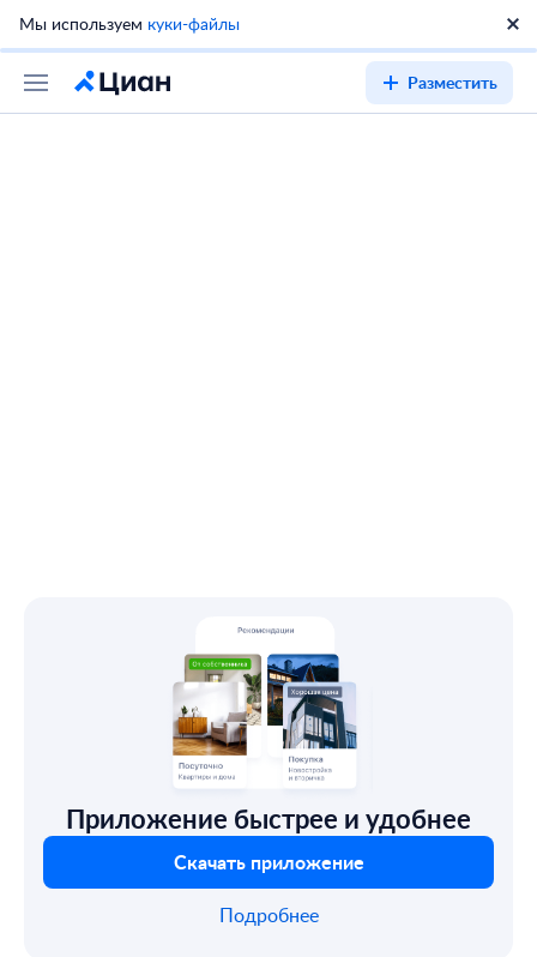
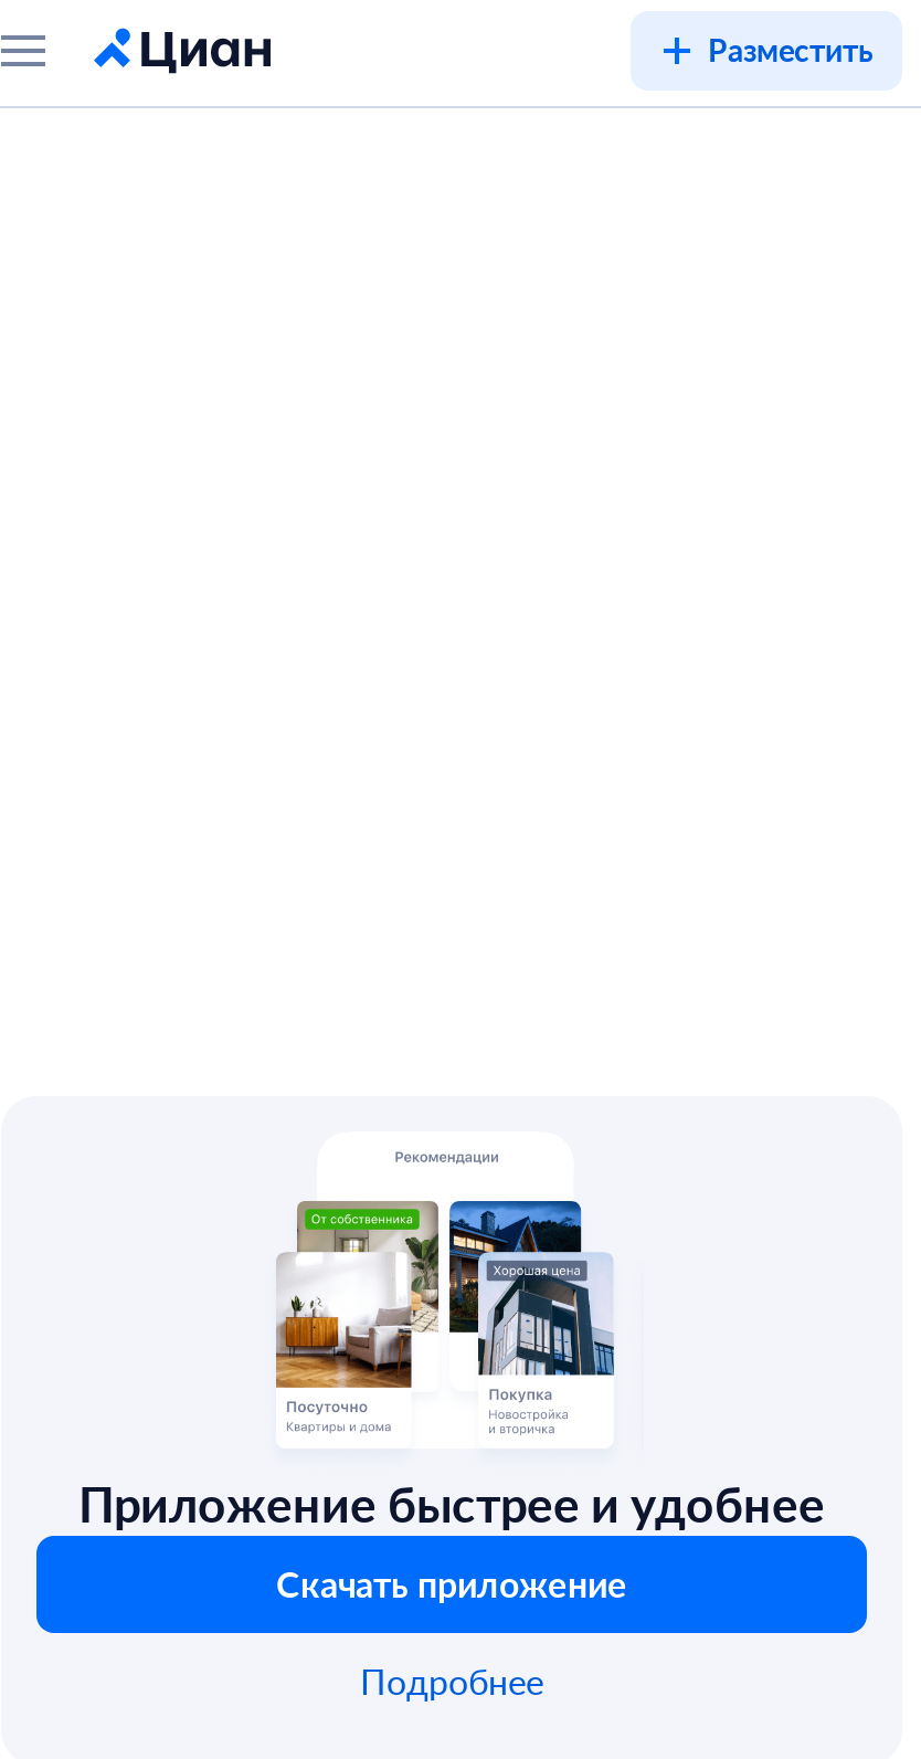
- Мы используем куки-файлы

moved up: Разместить
